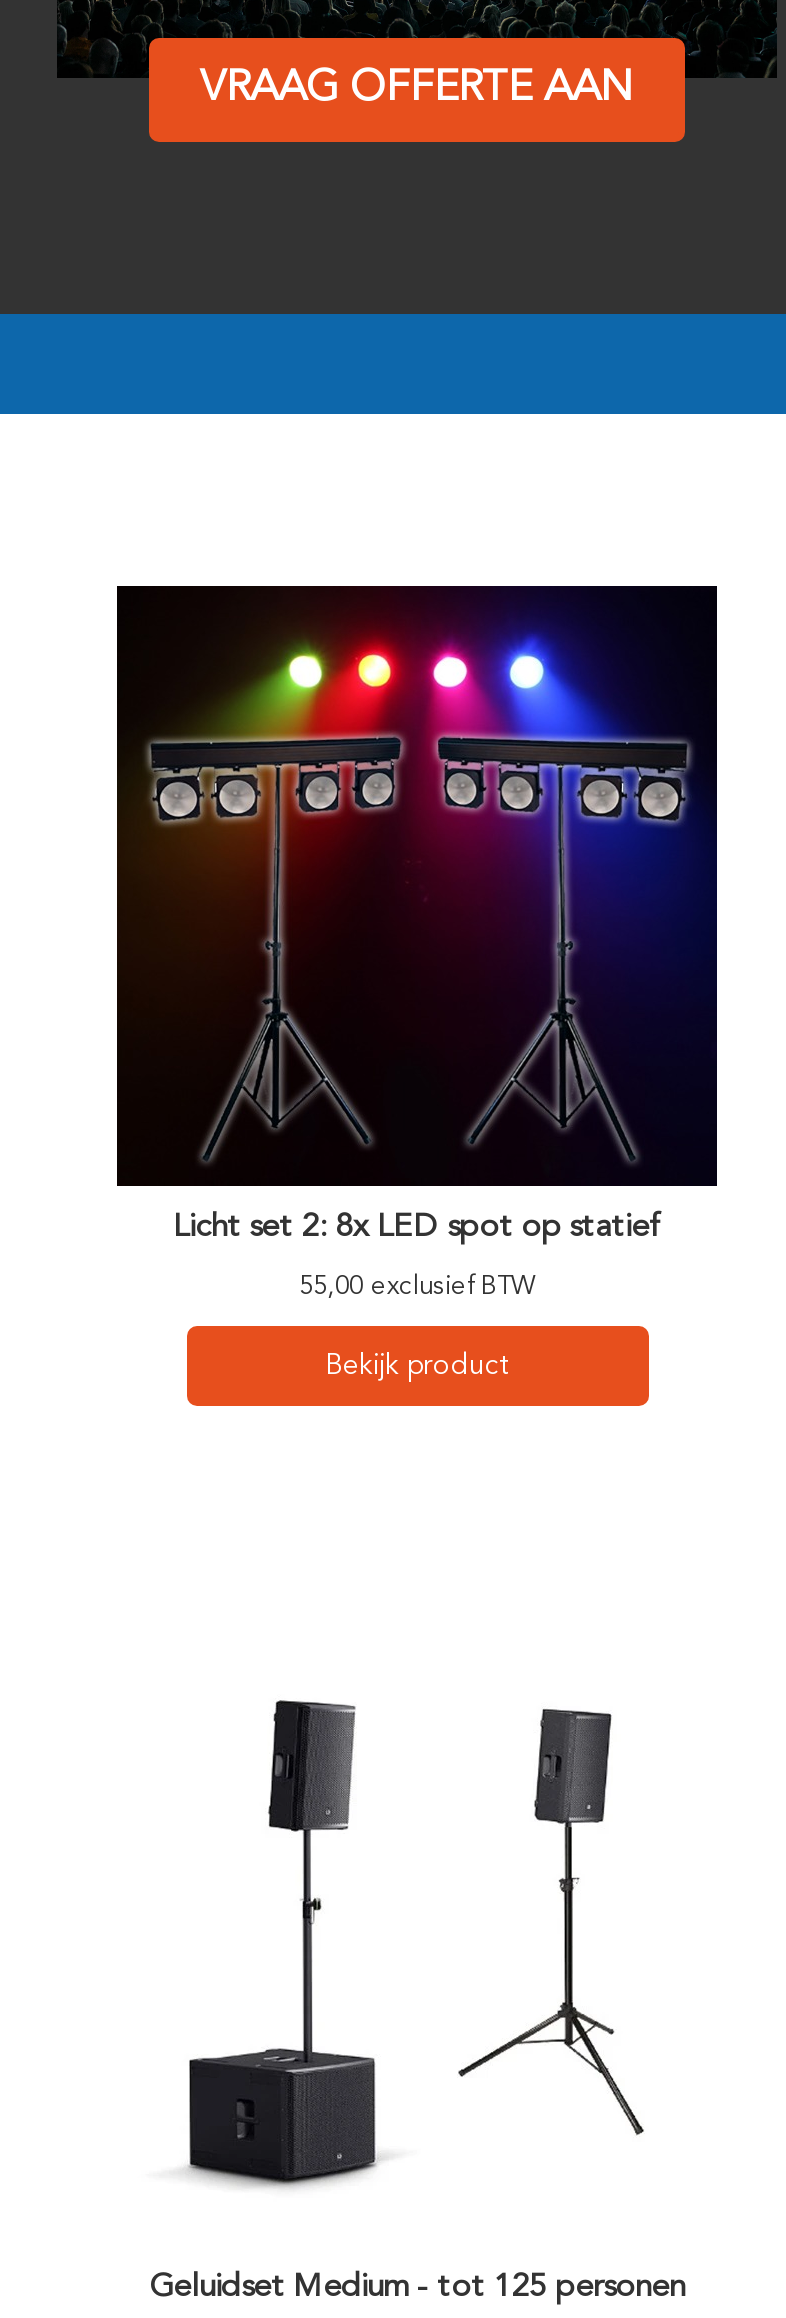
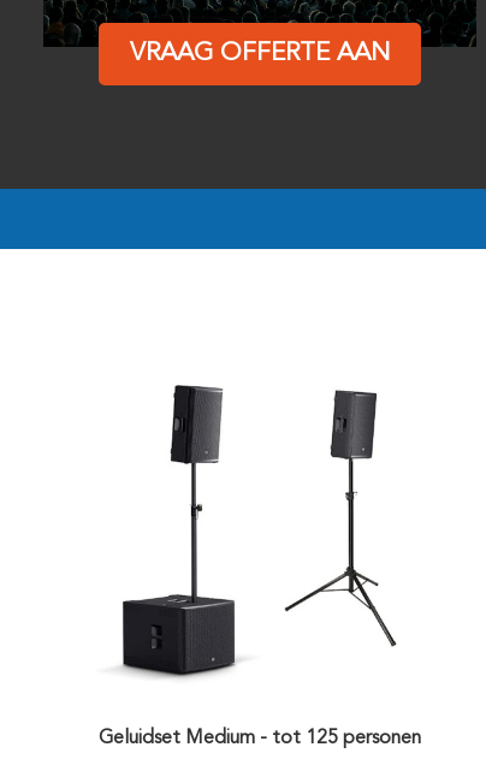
- [image]
- Licht set 2: 8x LED spot op statief
- 55,00 exclusief BTW
- Bekijk product
